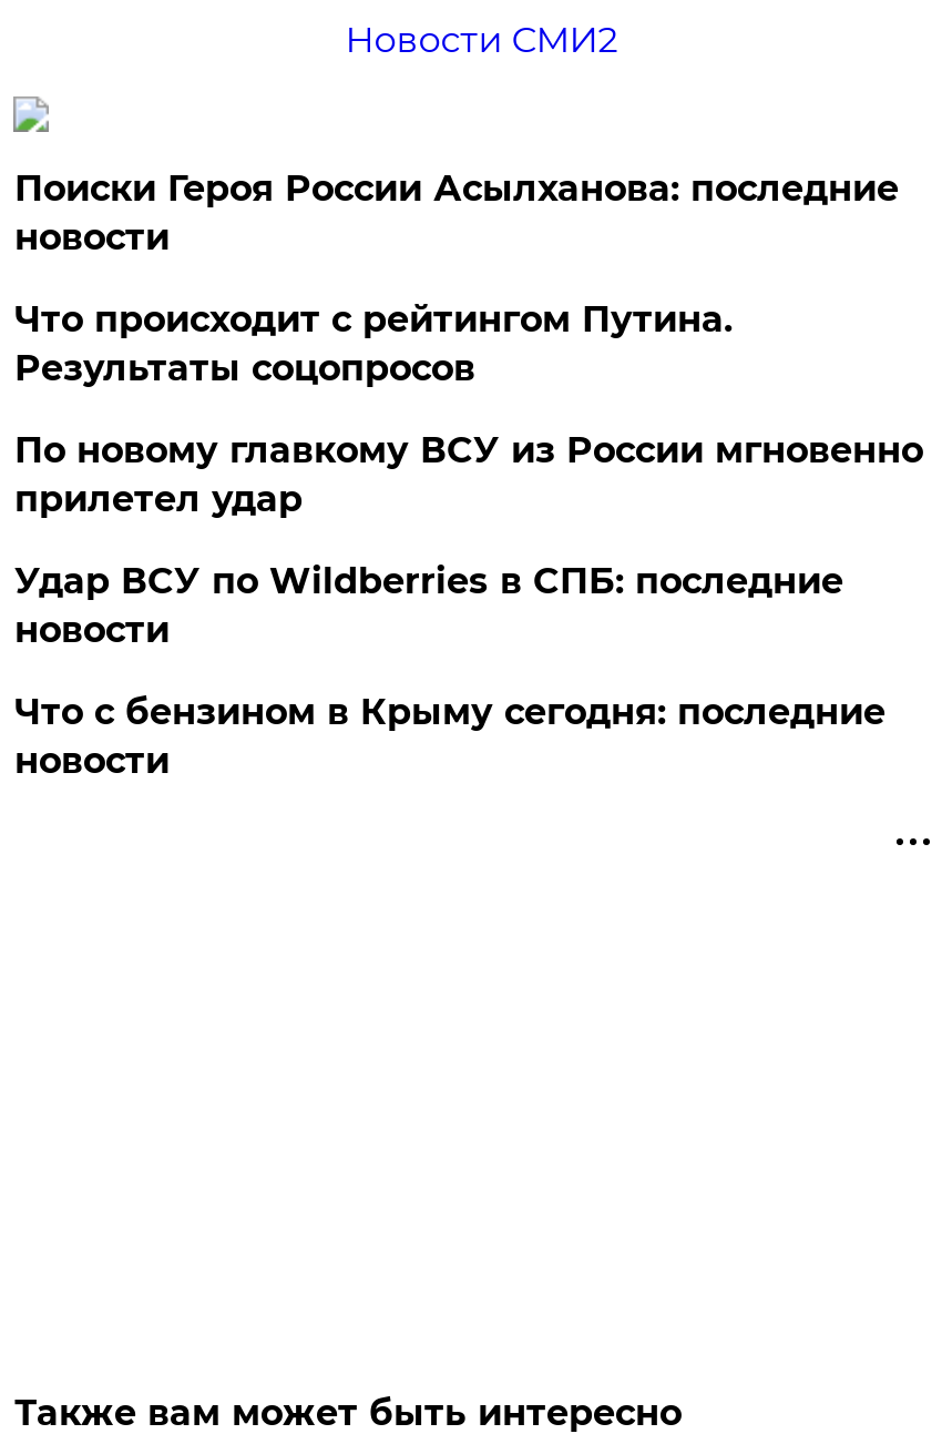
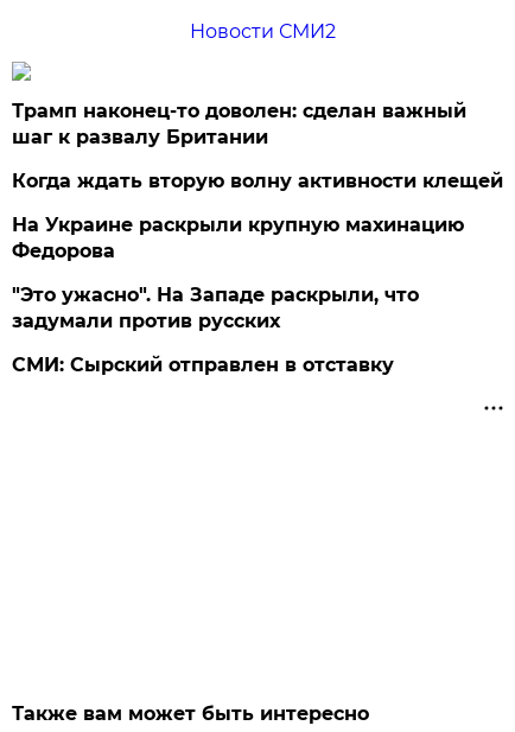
- Поиски Героя России Асылханова: последние
- новости
+ Трамп наконец-то доволен: сделан важный
+ шаг к развалу Британии

- Что происходит с рейтингом Путина.
- Результаты соцопросов
+ Когда ждать вторую волну активности клещей

- По новому главкому ВСУ из России мгновенно
- прилетел удар
+ На Украине раскрыли крупную махинацию
+ Федорова

- Удар ВСУ по Wildberries в СПБ: последние
- новости
+ "Это ужасно". На Западе раскрыли, что
+ задумали против русских

- Что с бензином в Крыму сегодня: последние
- новости
+ СМИ: Сырский отправлен в отставку
